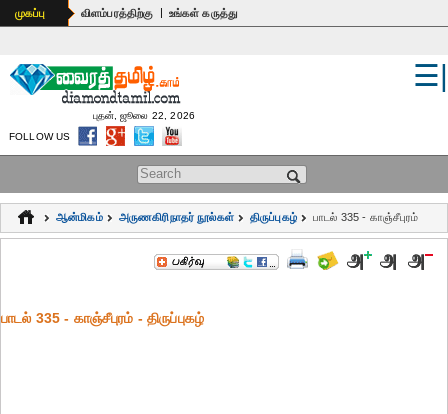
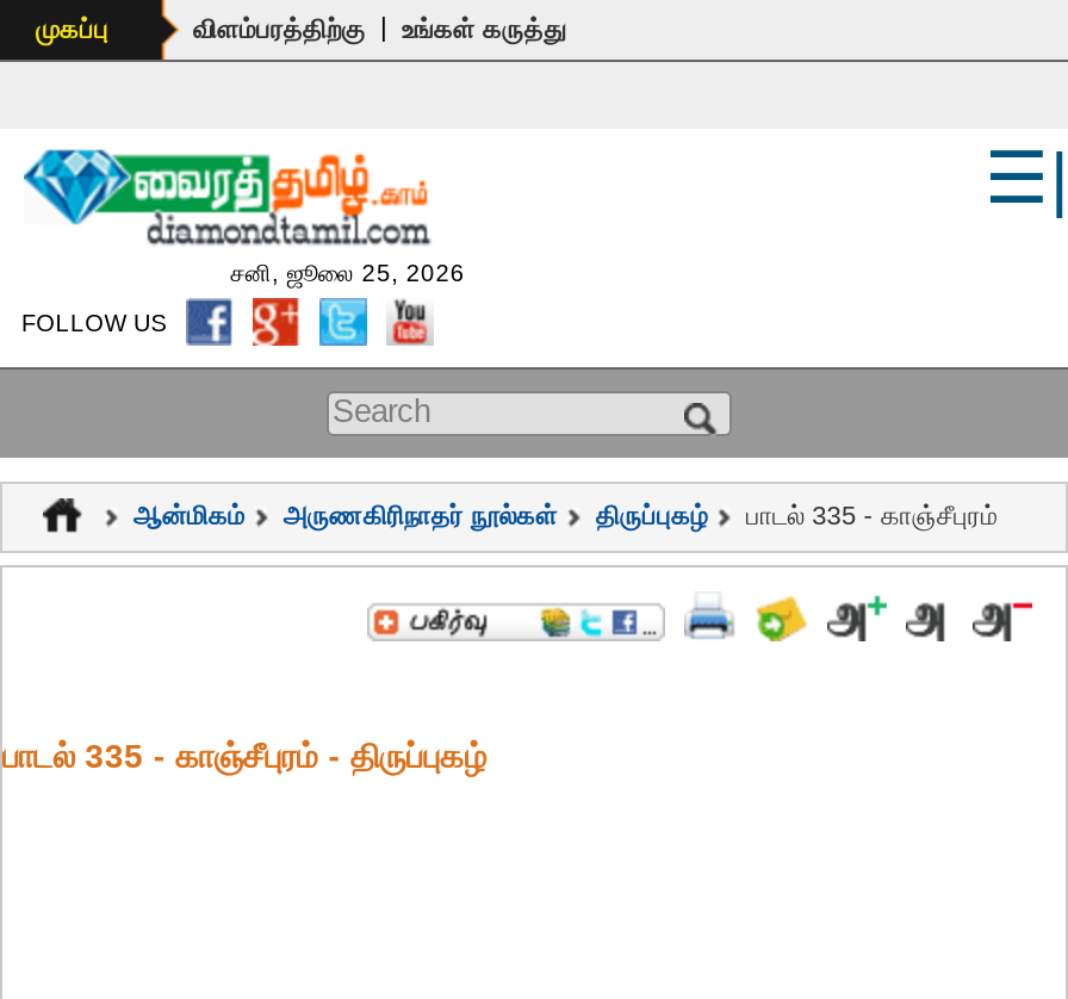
- புதன், ஜூலை 22, 2026
+ சனி, ஜூலை 25, 2026
